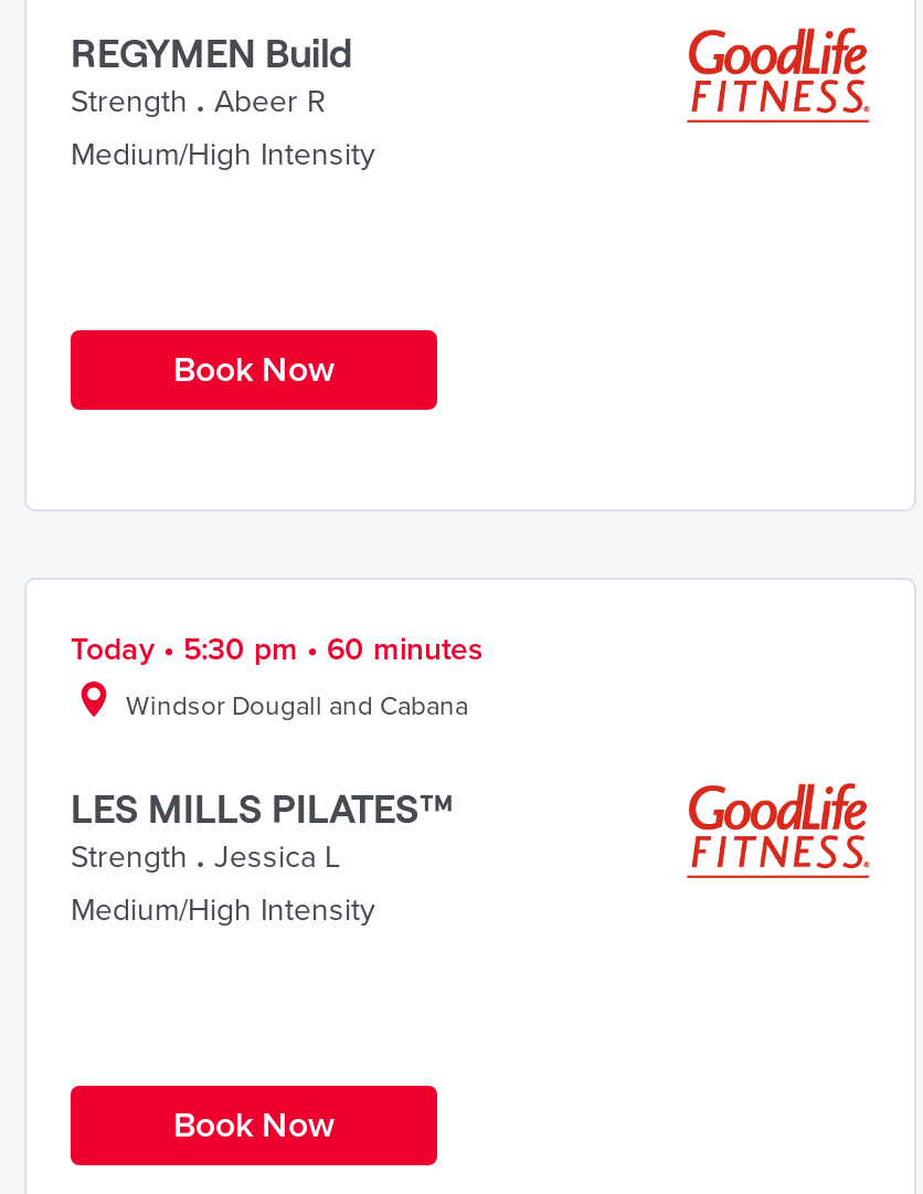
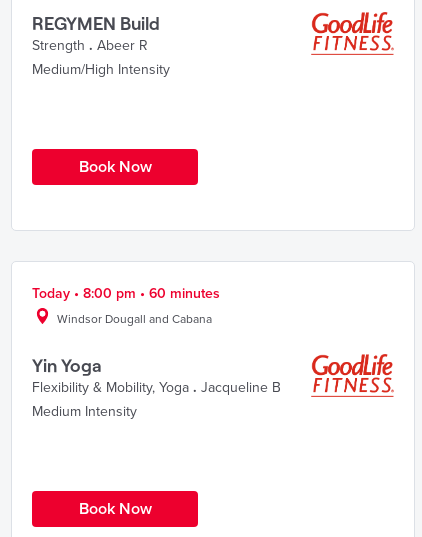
- Today • 5:30 pm • 60 minutes
+ Today • 8:00 pm • 60 minutes

- LES MILLS PILATES™
- Strength . Jessica L
- Medium/High Intensity
+ Yin Yoga
+ Flexibility & Mobility, Yoga . Jacqueline B
+ Medium Intensity
